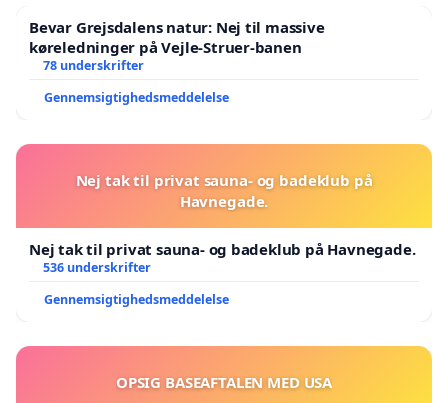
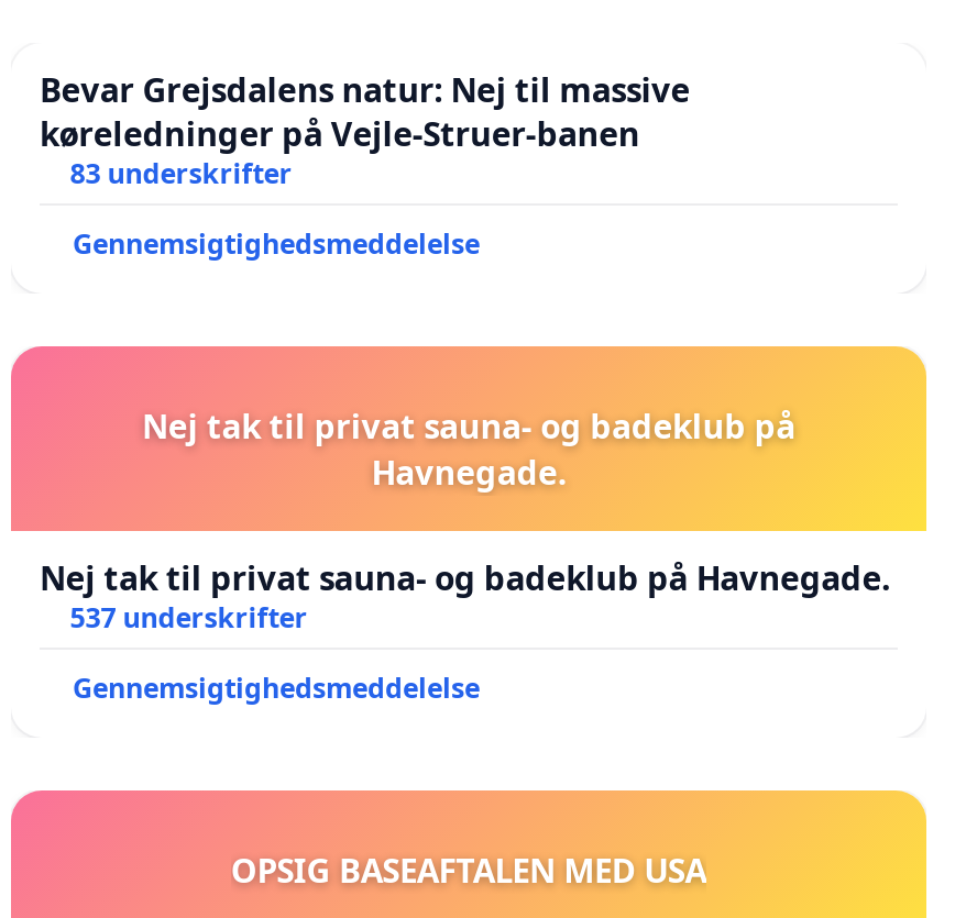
- 78 underskrifter
+ 83 underskrifter

- 536 underskrifter
+ 537 underskrifter
